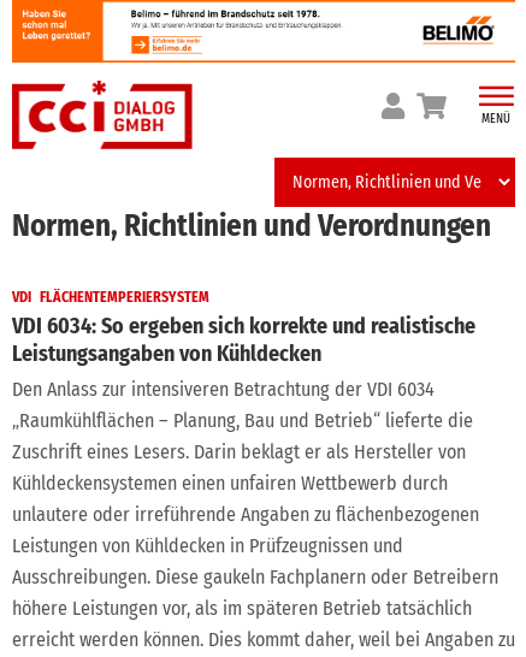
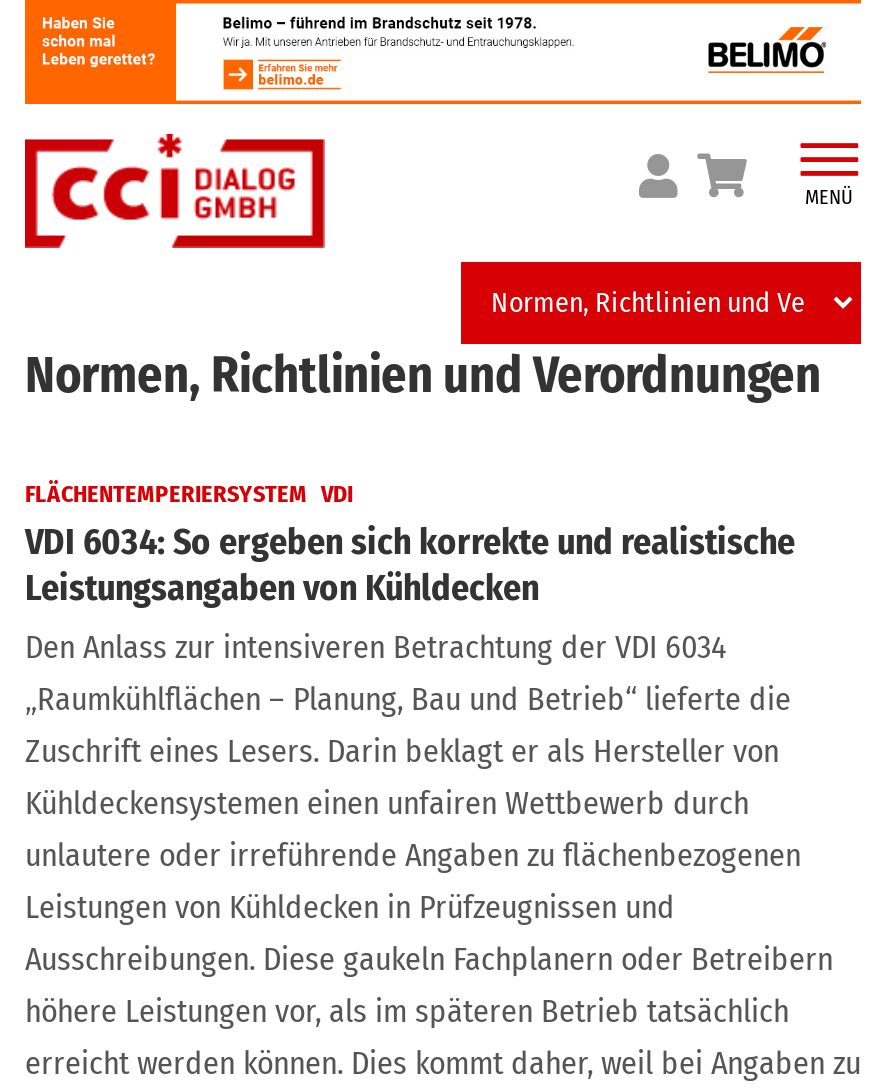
- VDI FLÄCHENTEMPERIERSYSTEM
+ FLÄCHENTEMPERIERSYSTEM VDI
